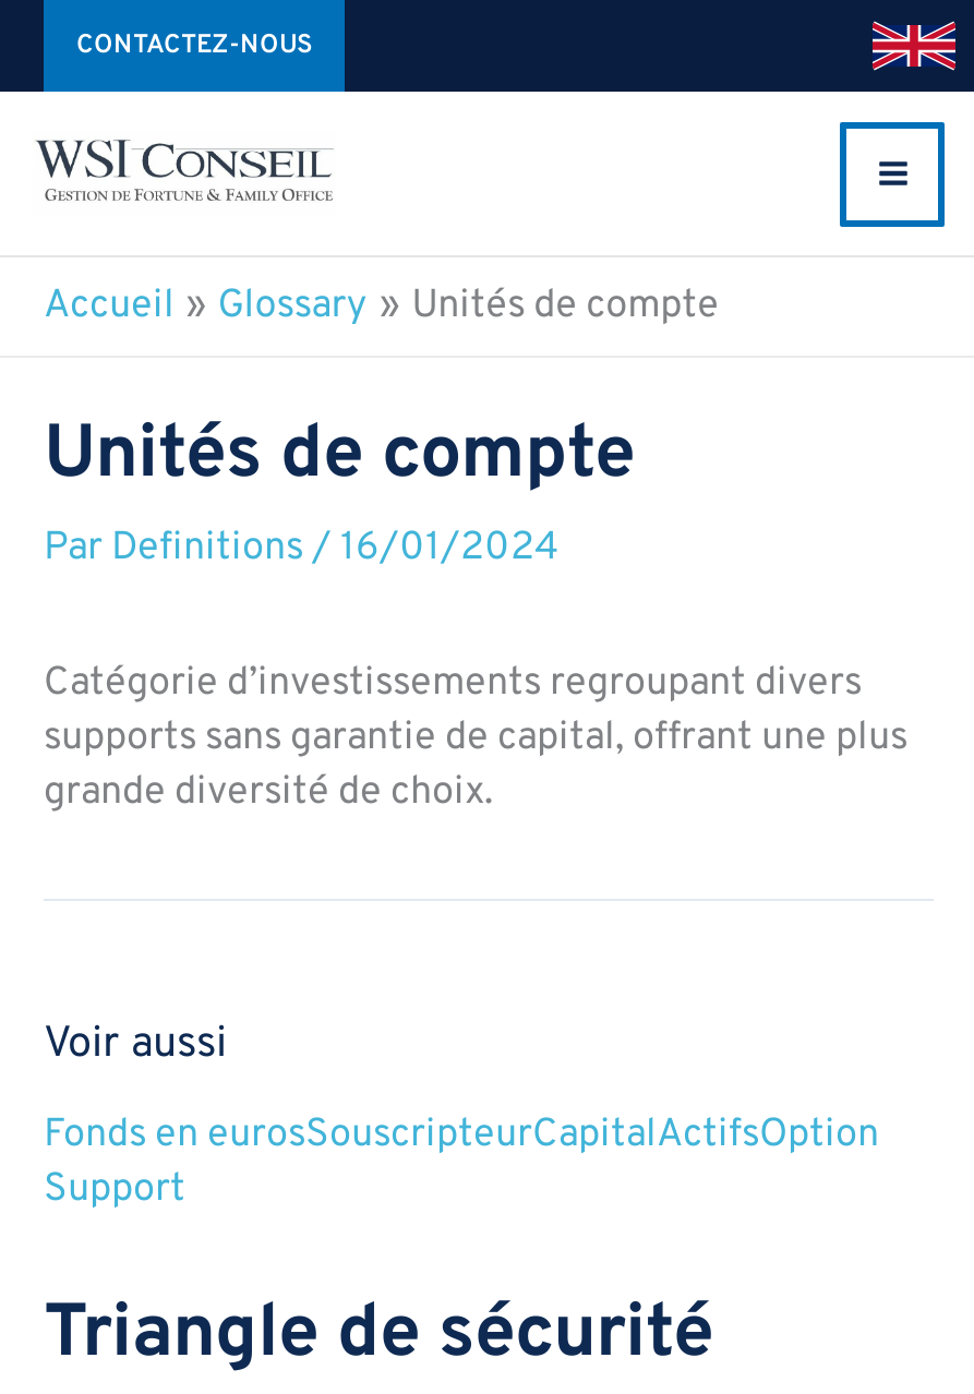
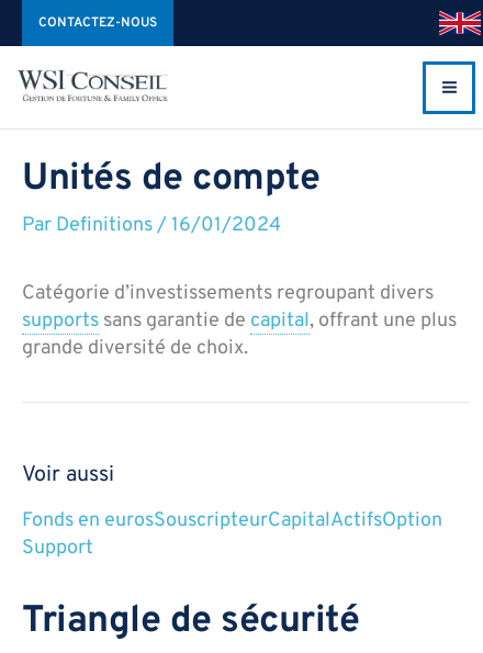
- Accueil
- Glossary
- Unités de compte
